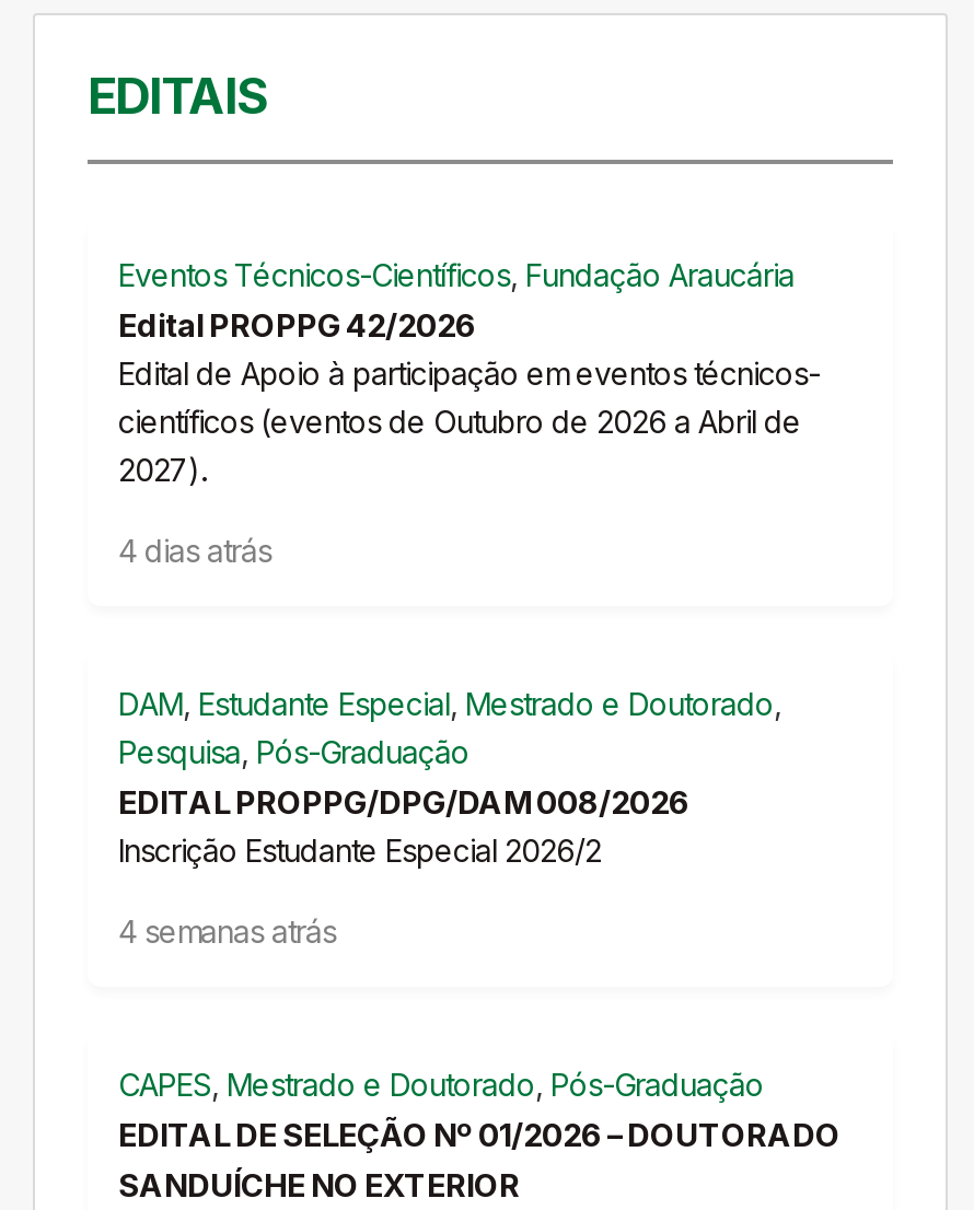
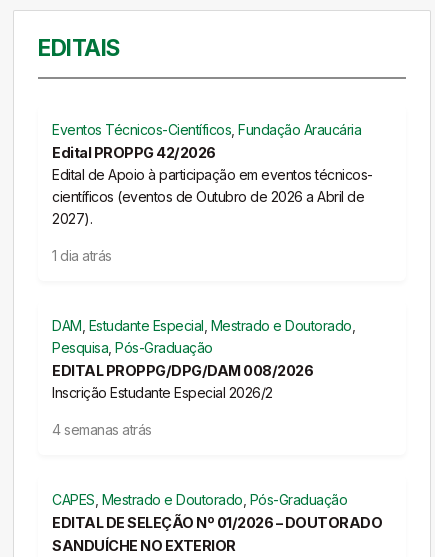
- 4 dias atrás
+ 1 dia atrás
